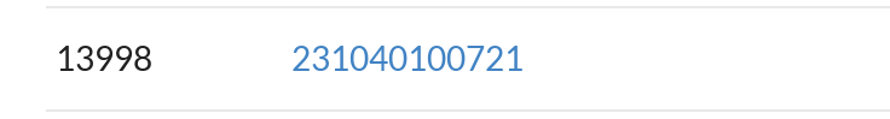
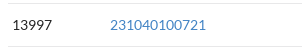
- 13998
+ 13997
